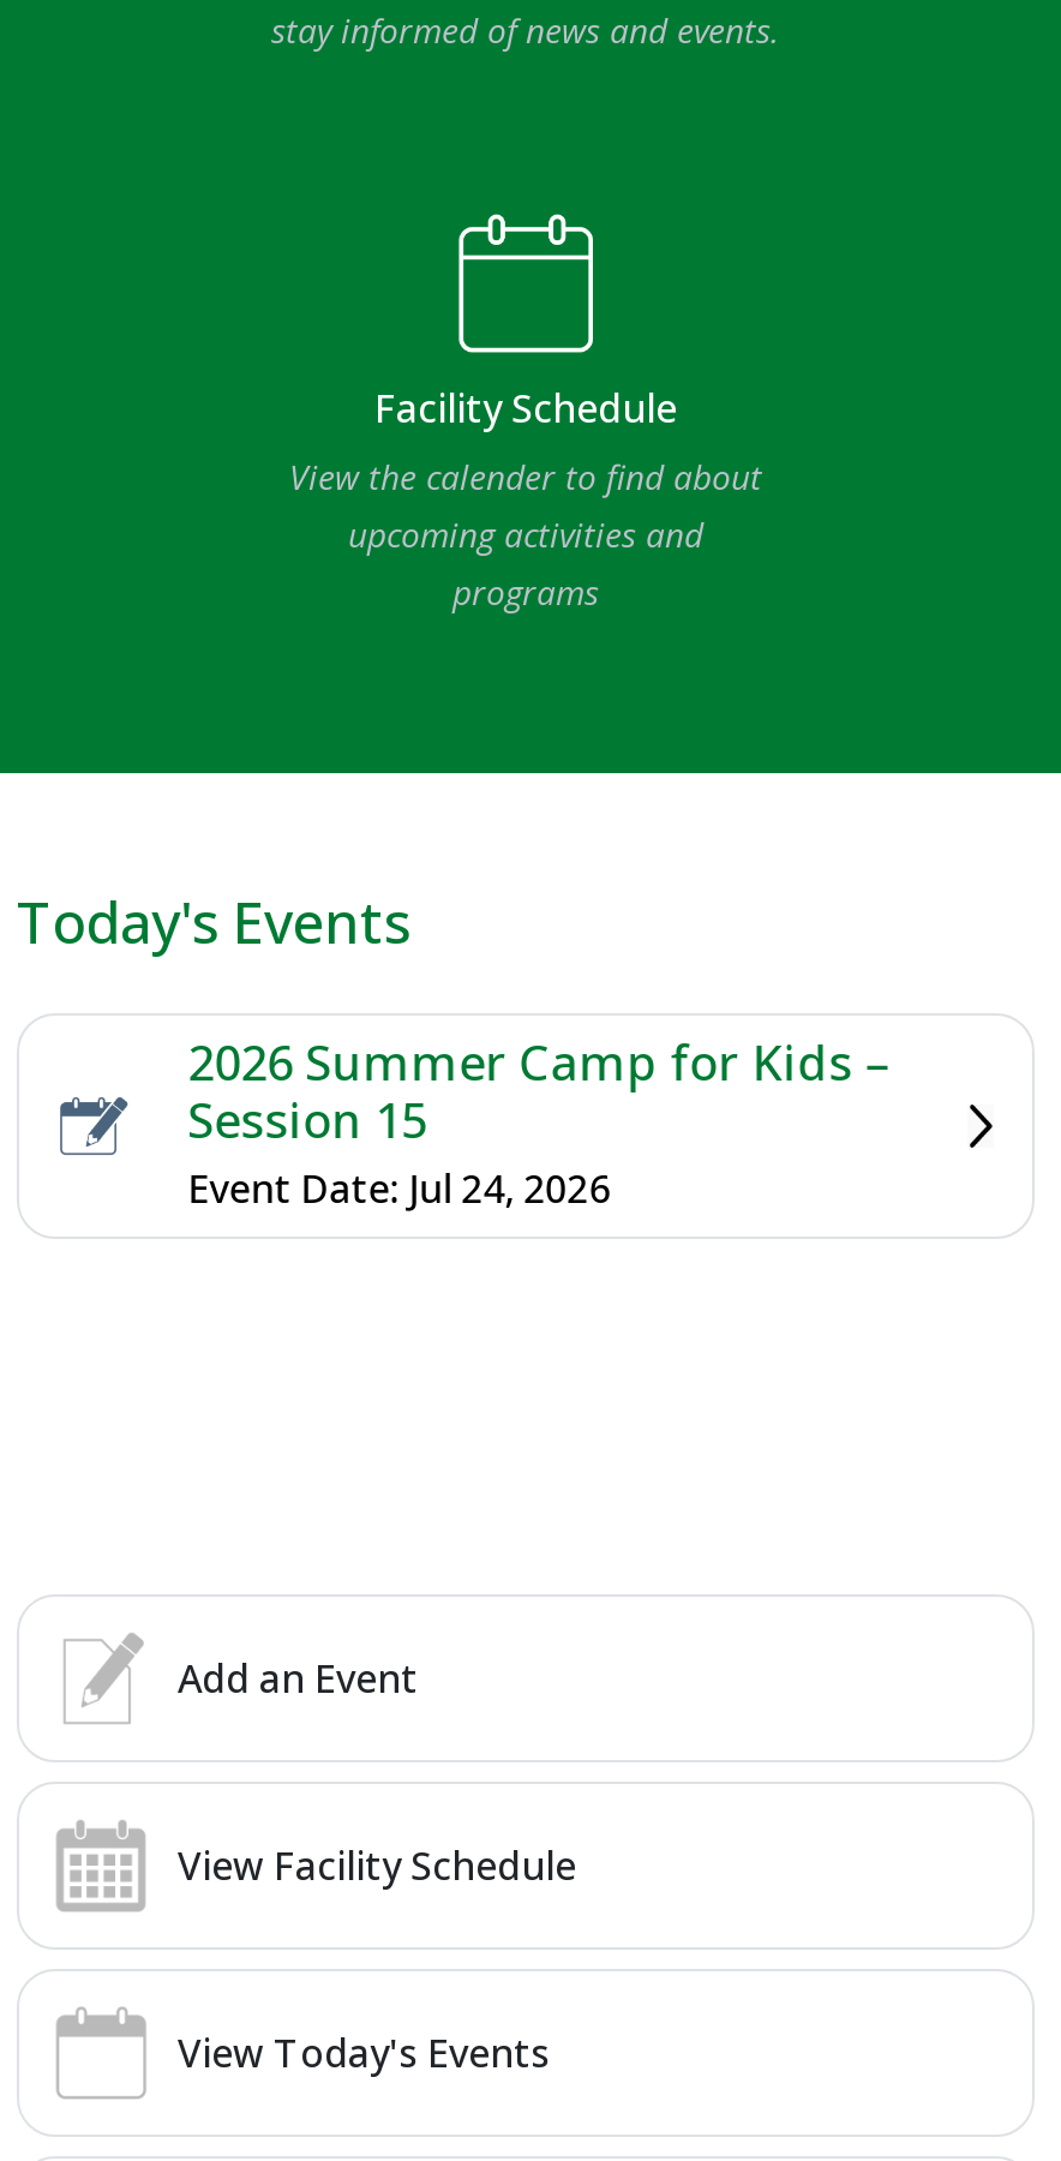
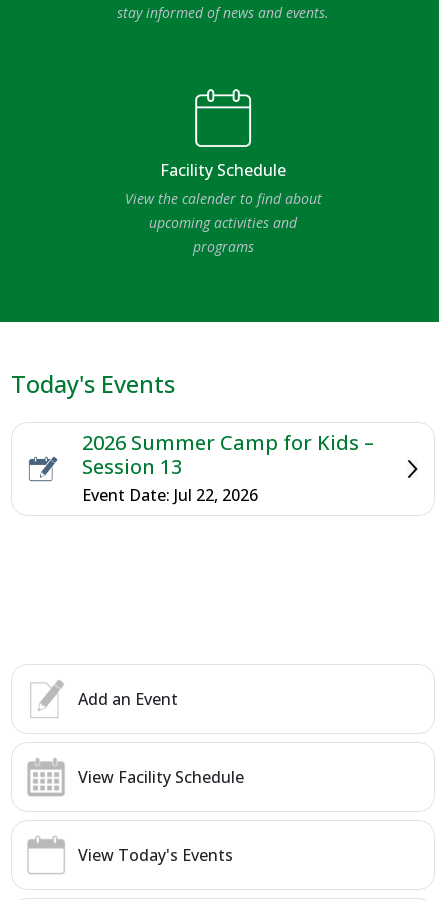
- Session 15
+ Session 13

- Event Date: Jul 24, 2026
+ Event Date: Jul 22, 2026
